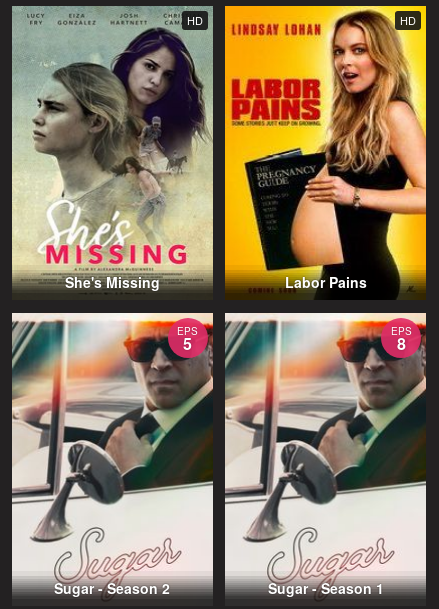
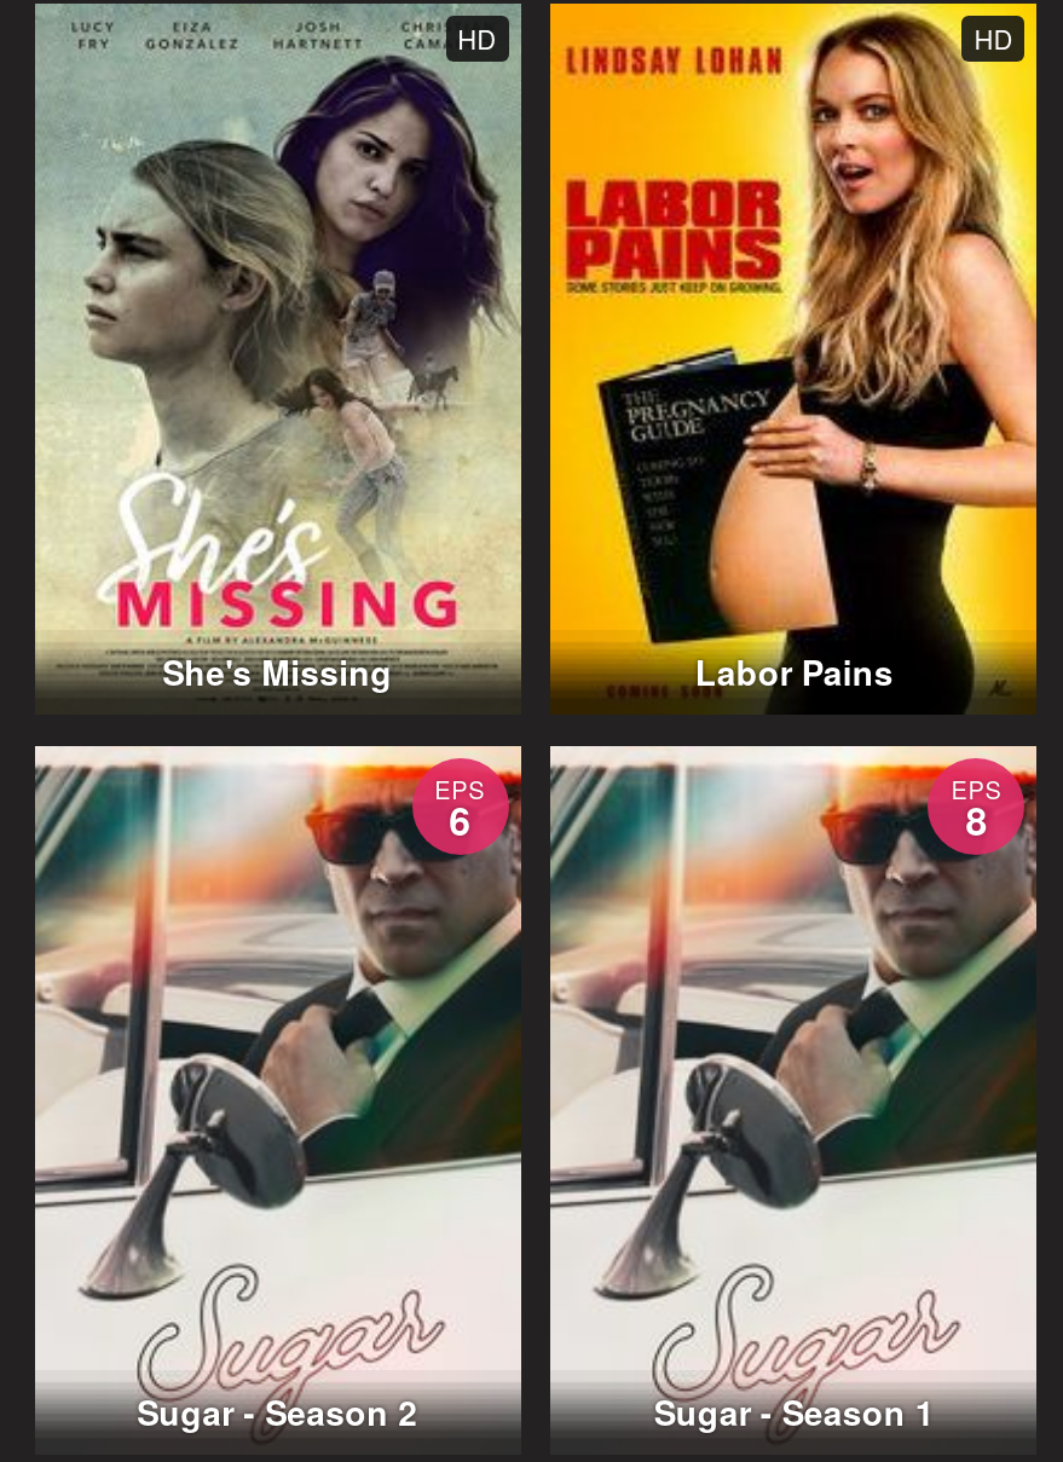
- 5
+ 6
